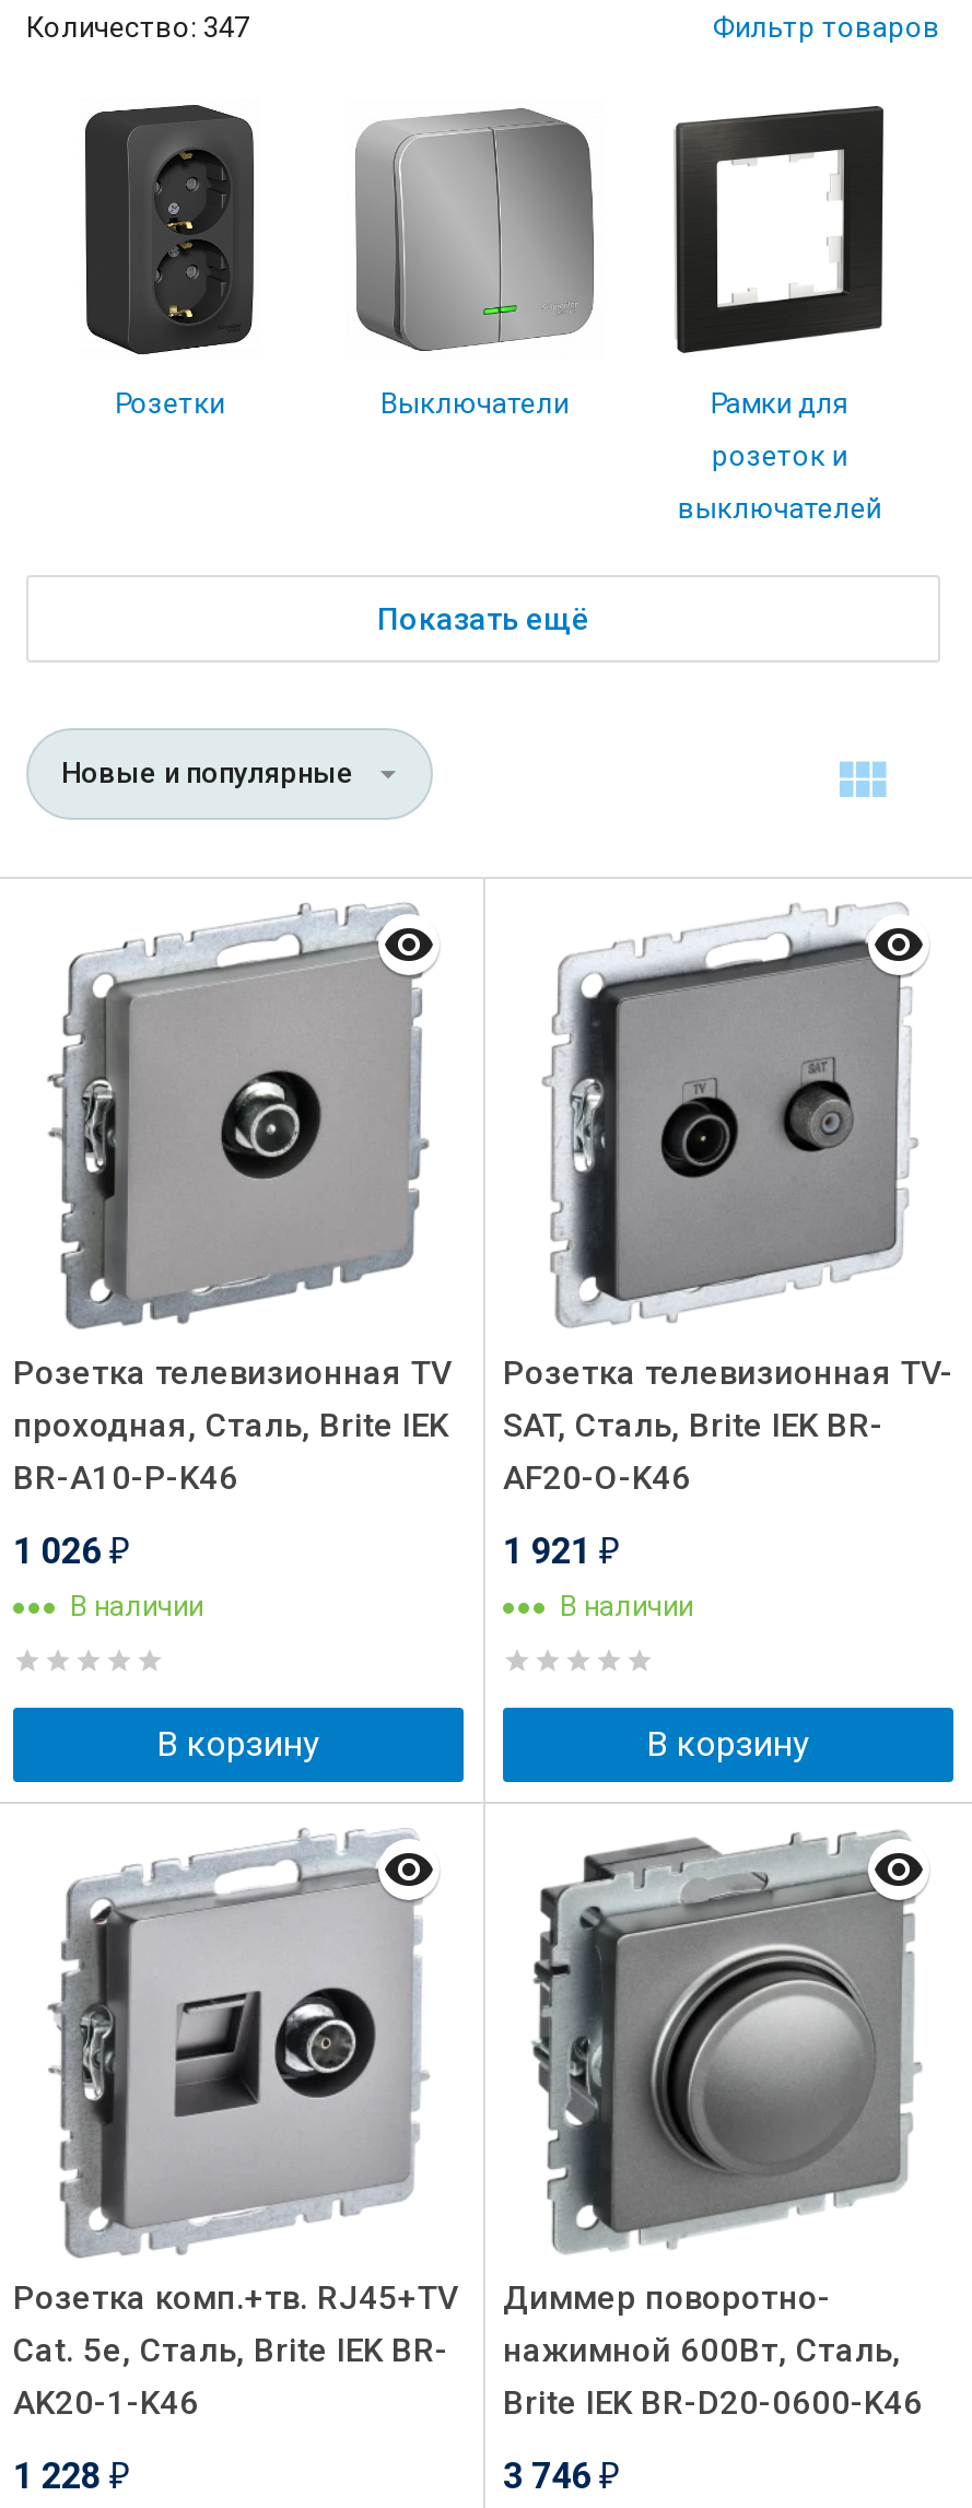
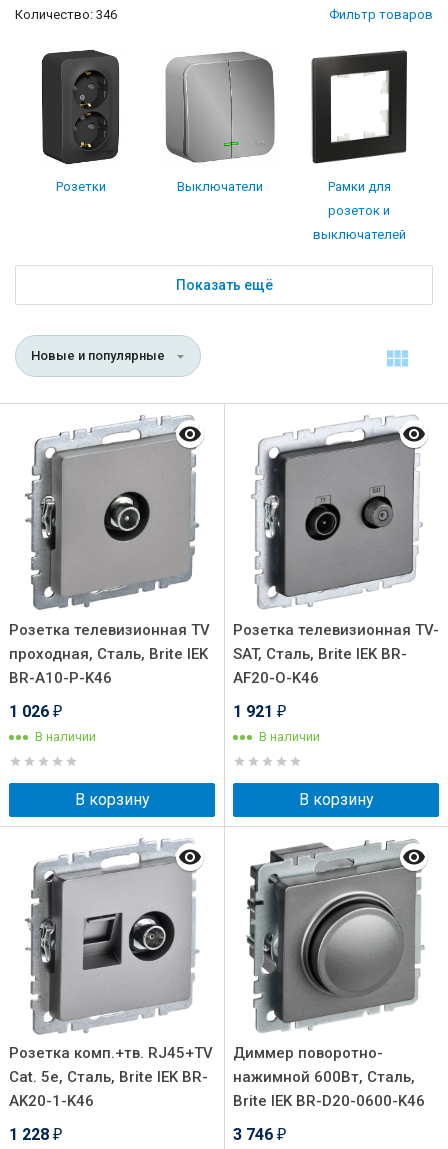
- Количество: 347
+ Количество: 346
